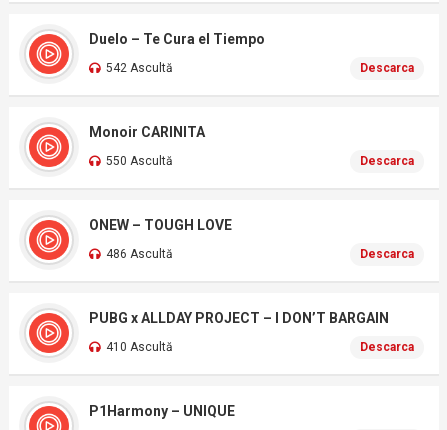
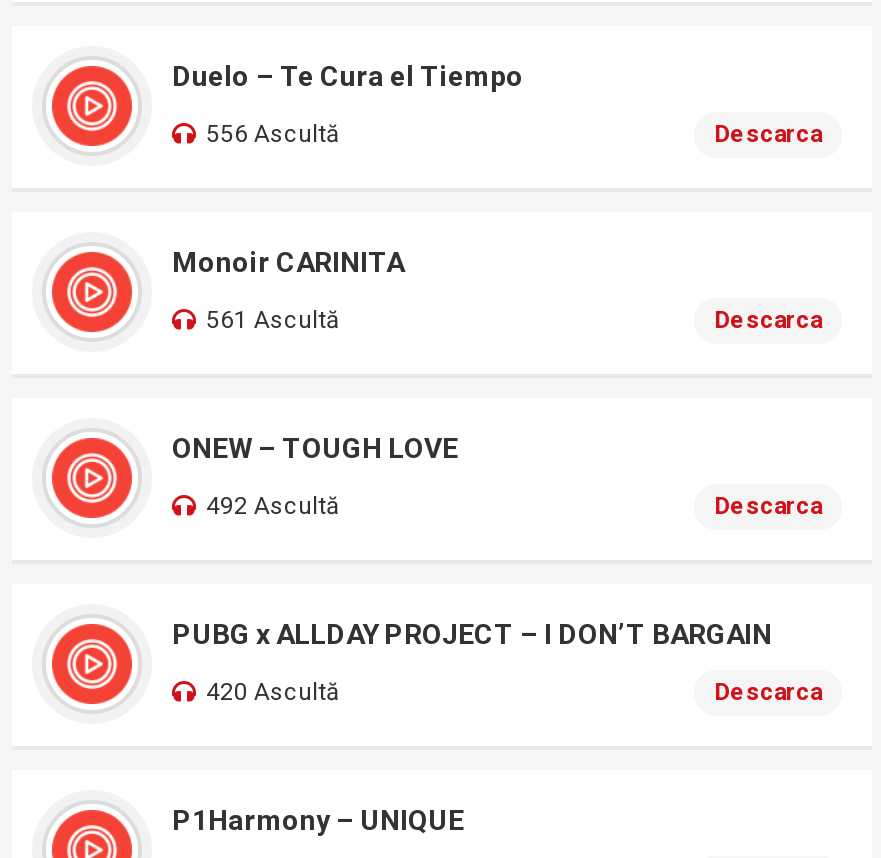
- 542 Ascultă
+ 556 Ascultă

- 550 Ascultă
+ 561 Ascultă

- 486 Ascultă
+ 492 Ascultă

- 410 Ascultă
+ 420 Ascultă
